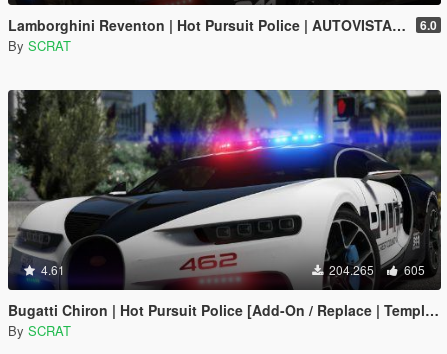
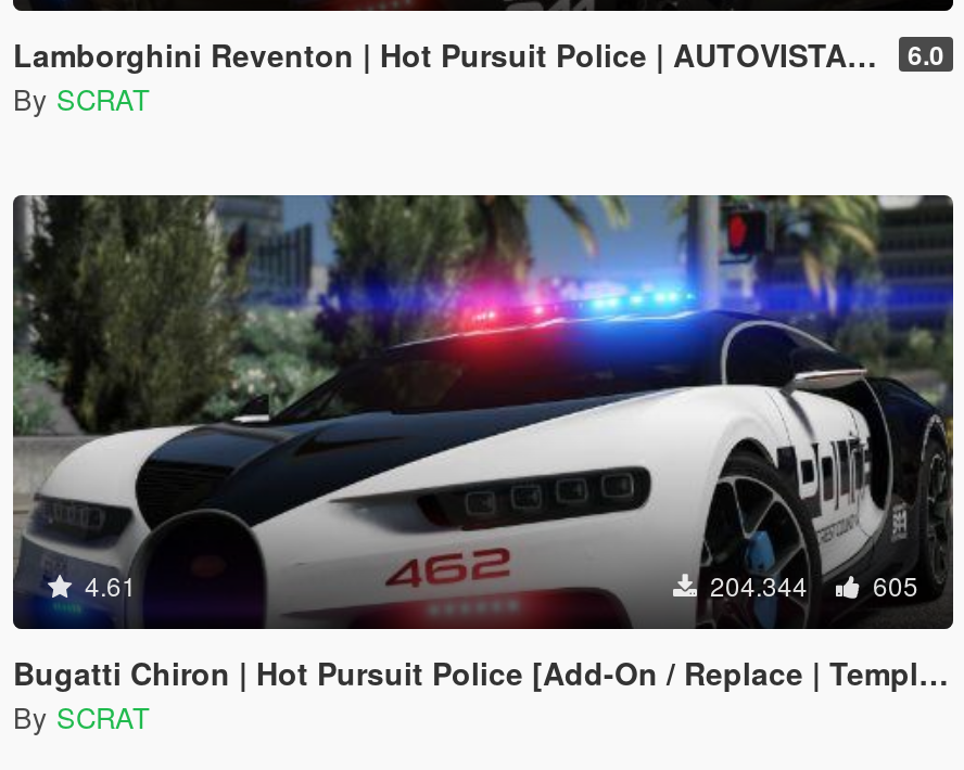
- 204.265 605
+ 204.344 605
